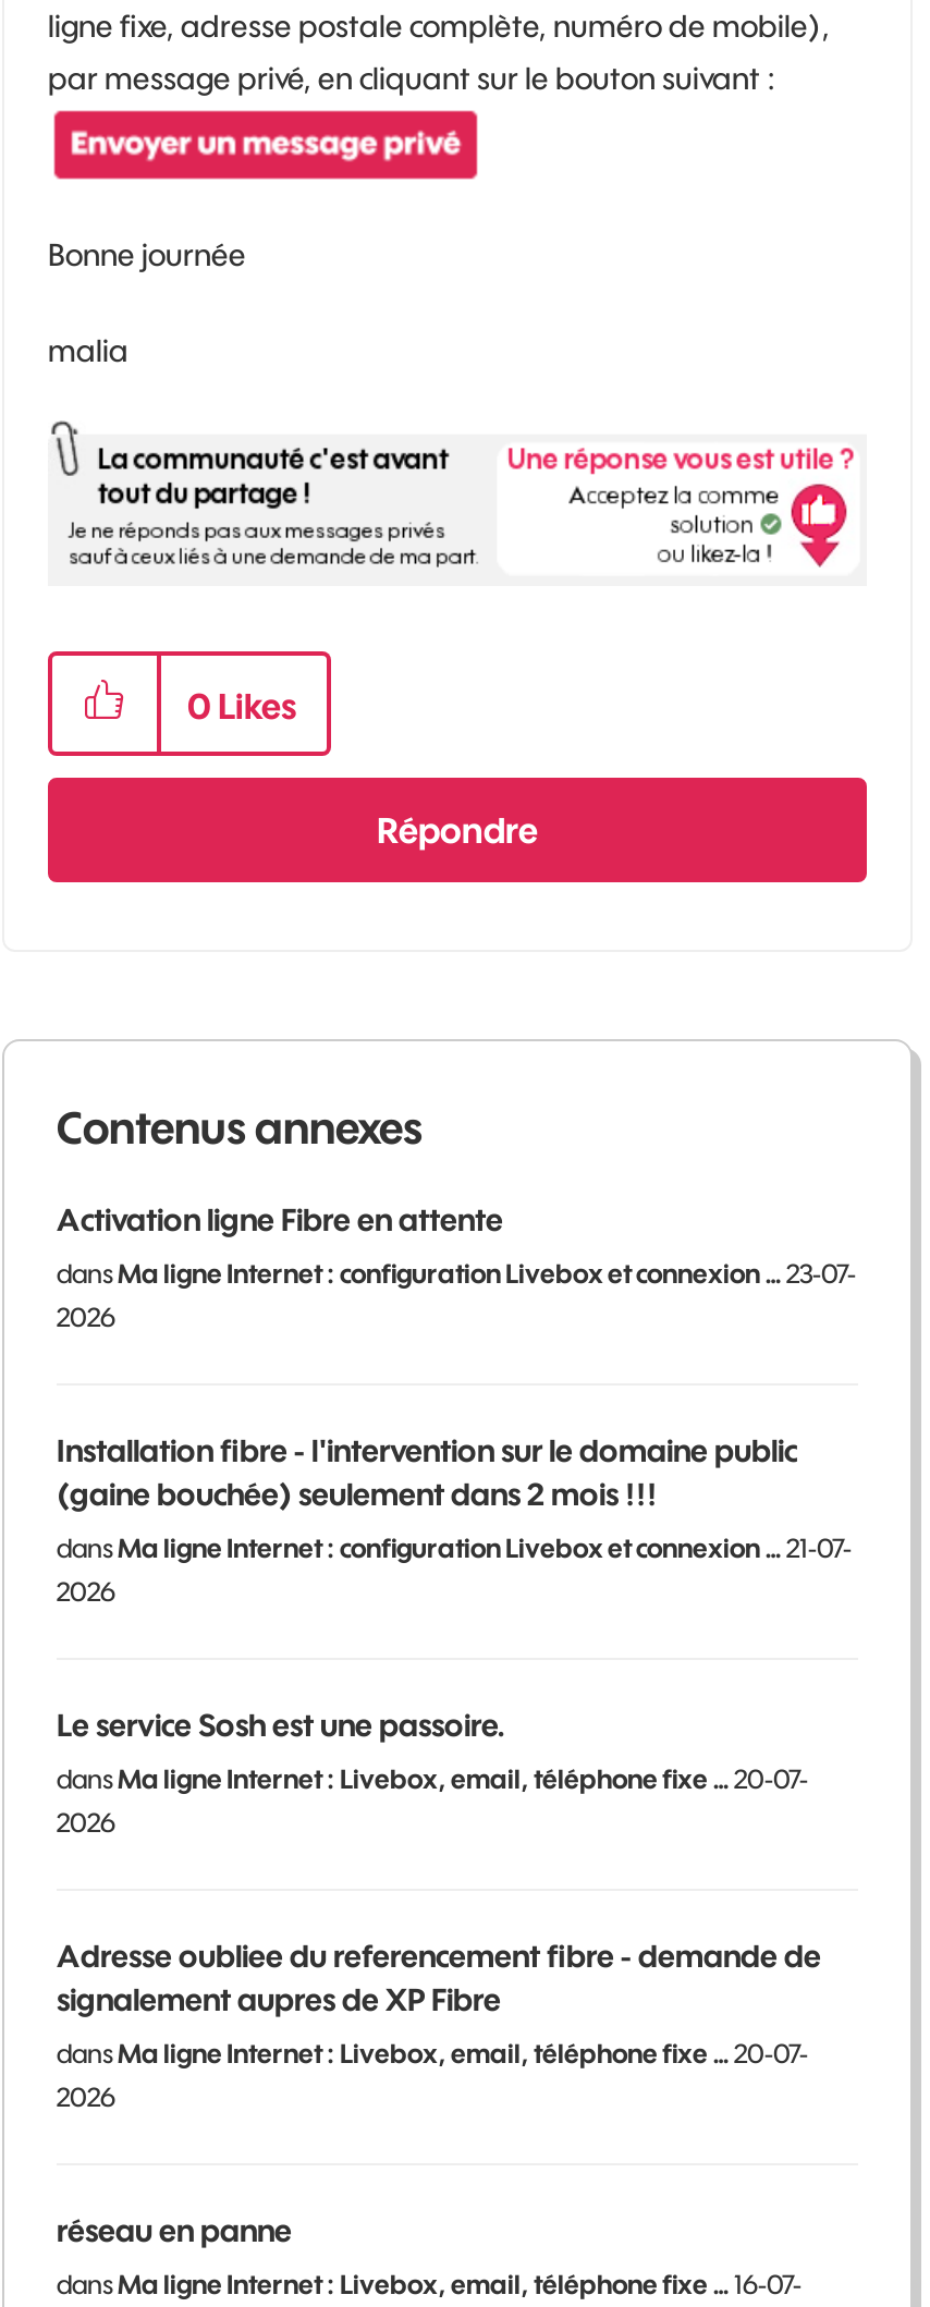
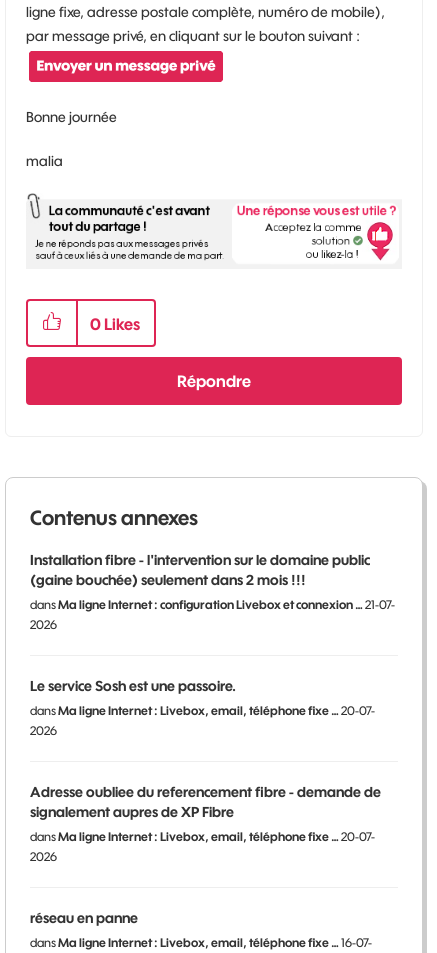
- Activation ligne Fibre en attente
- dansMa ligne Internet : configuration Livebox et connexion … 23-07-
- 2026
